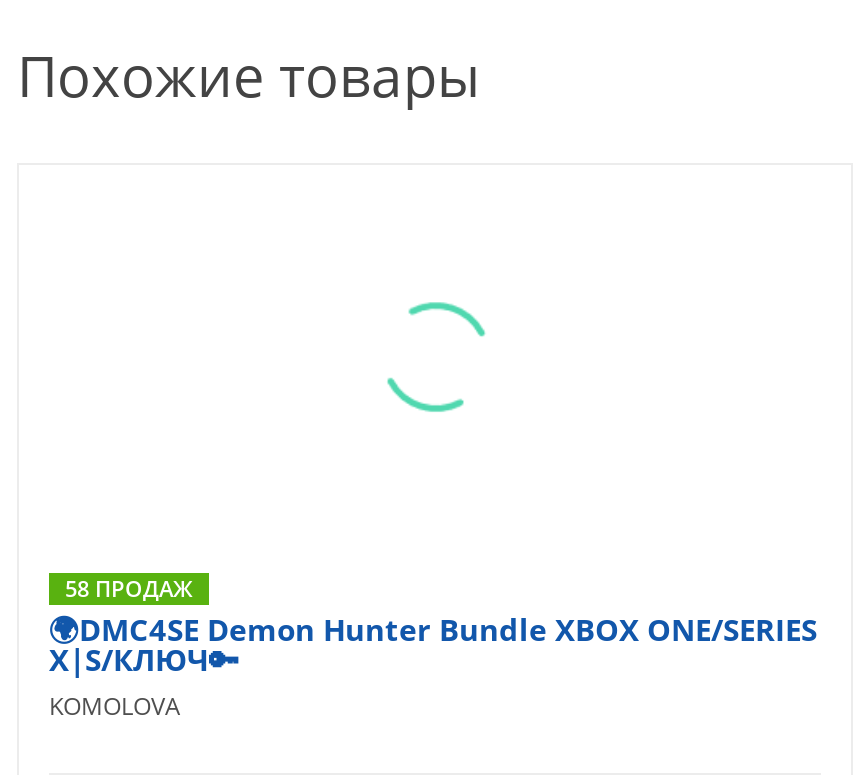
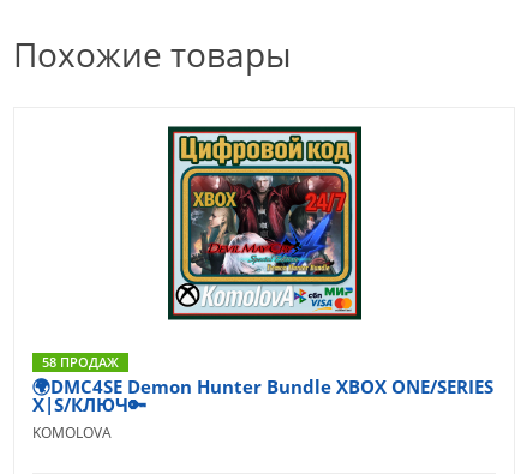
+ [image]
